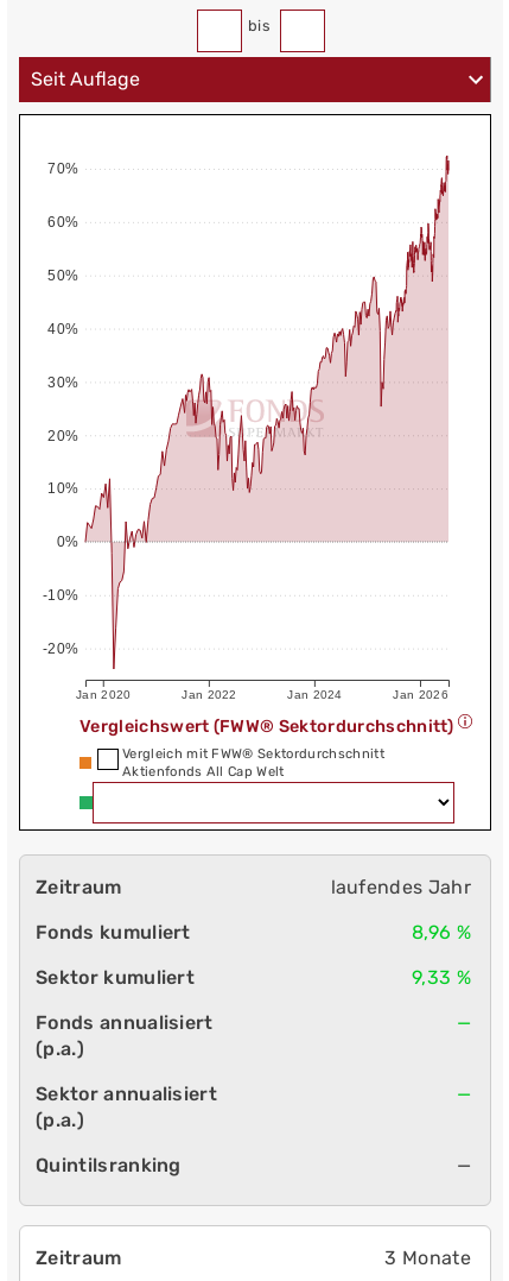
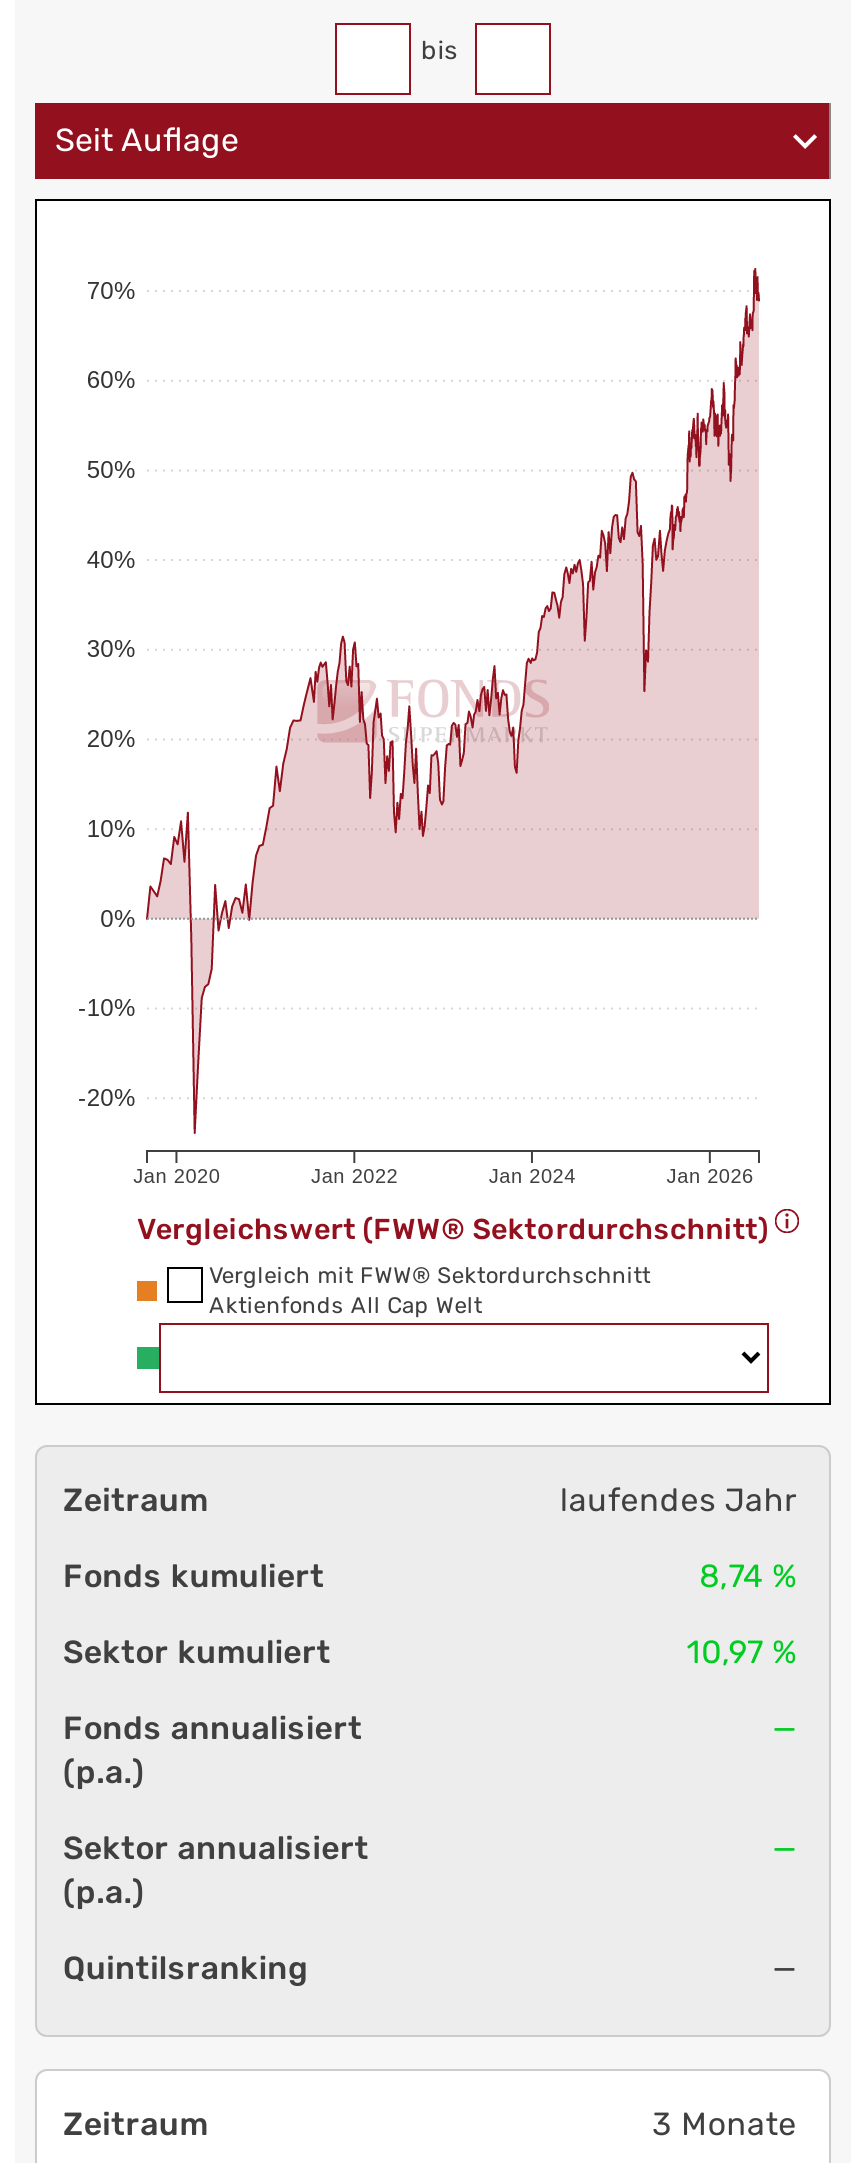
- 8,96 %
+ 8,74 %

- 9,33 %
+ 10,97 %
